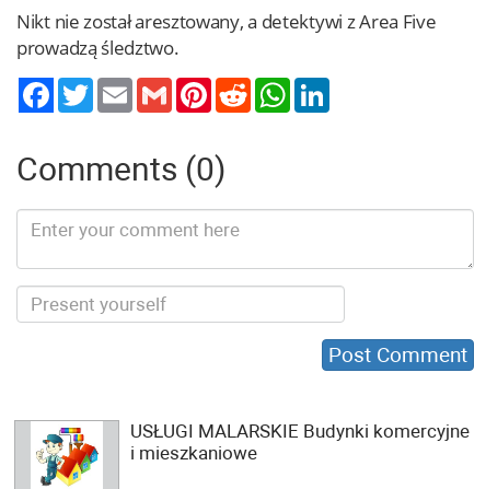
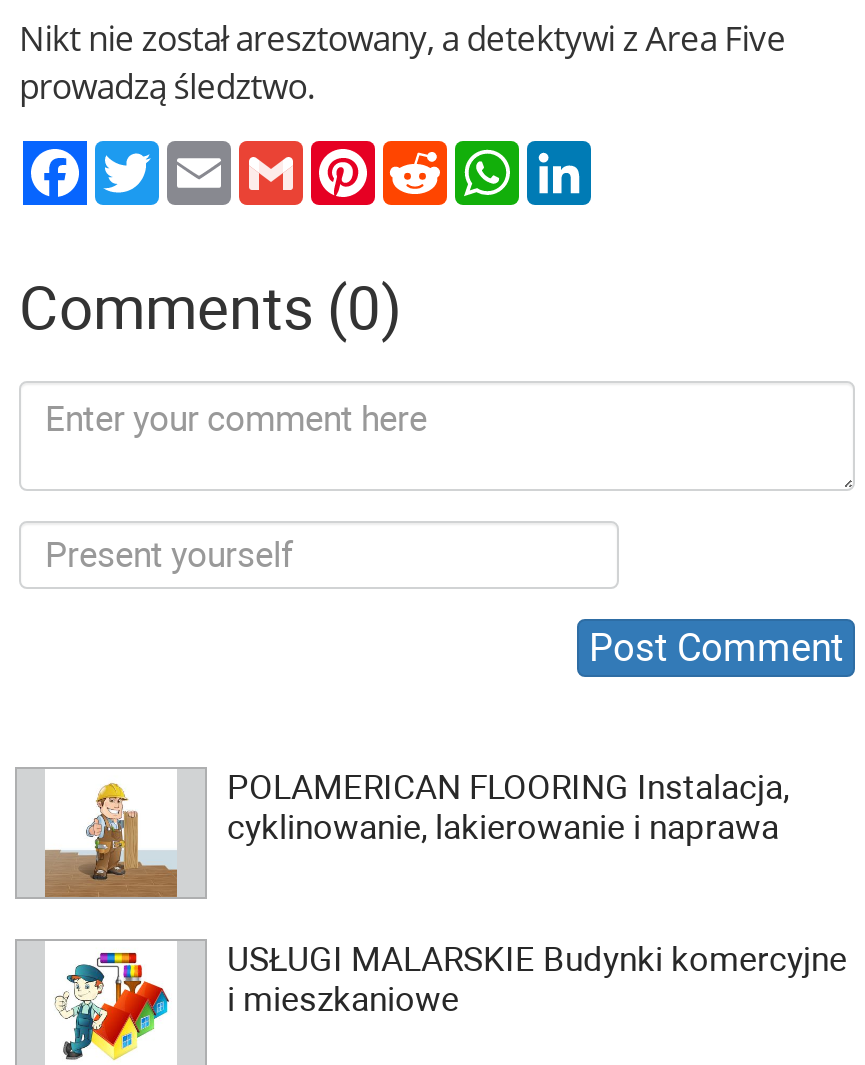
+ [image]
+ POLAMERICAN FLOORING Instalacja,
+ cyklinowanie, lakierowanie i naprawa
